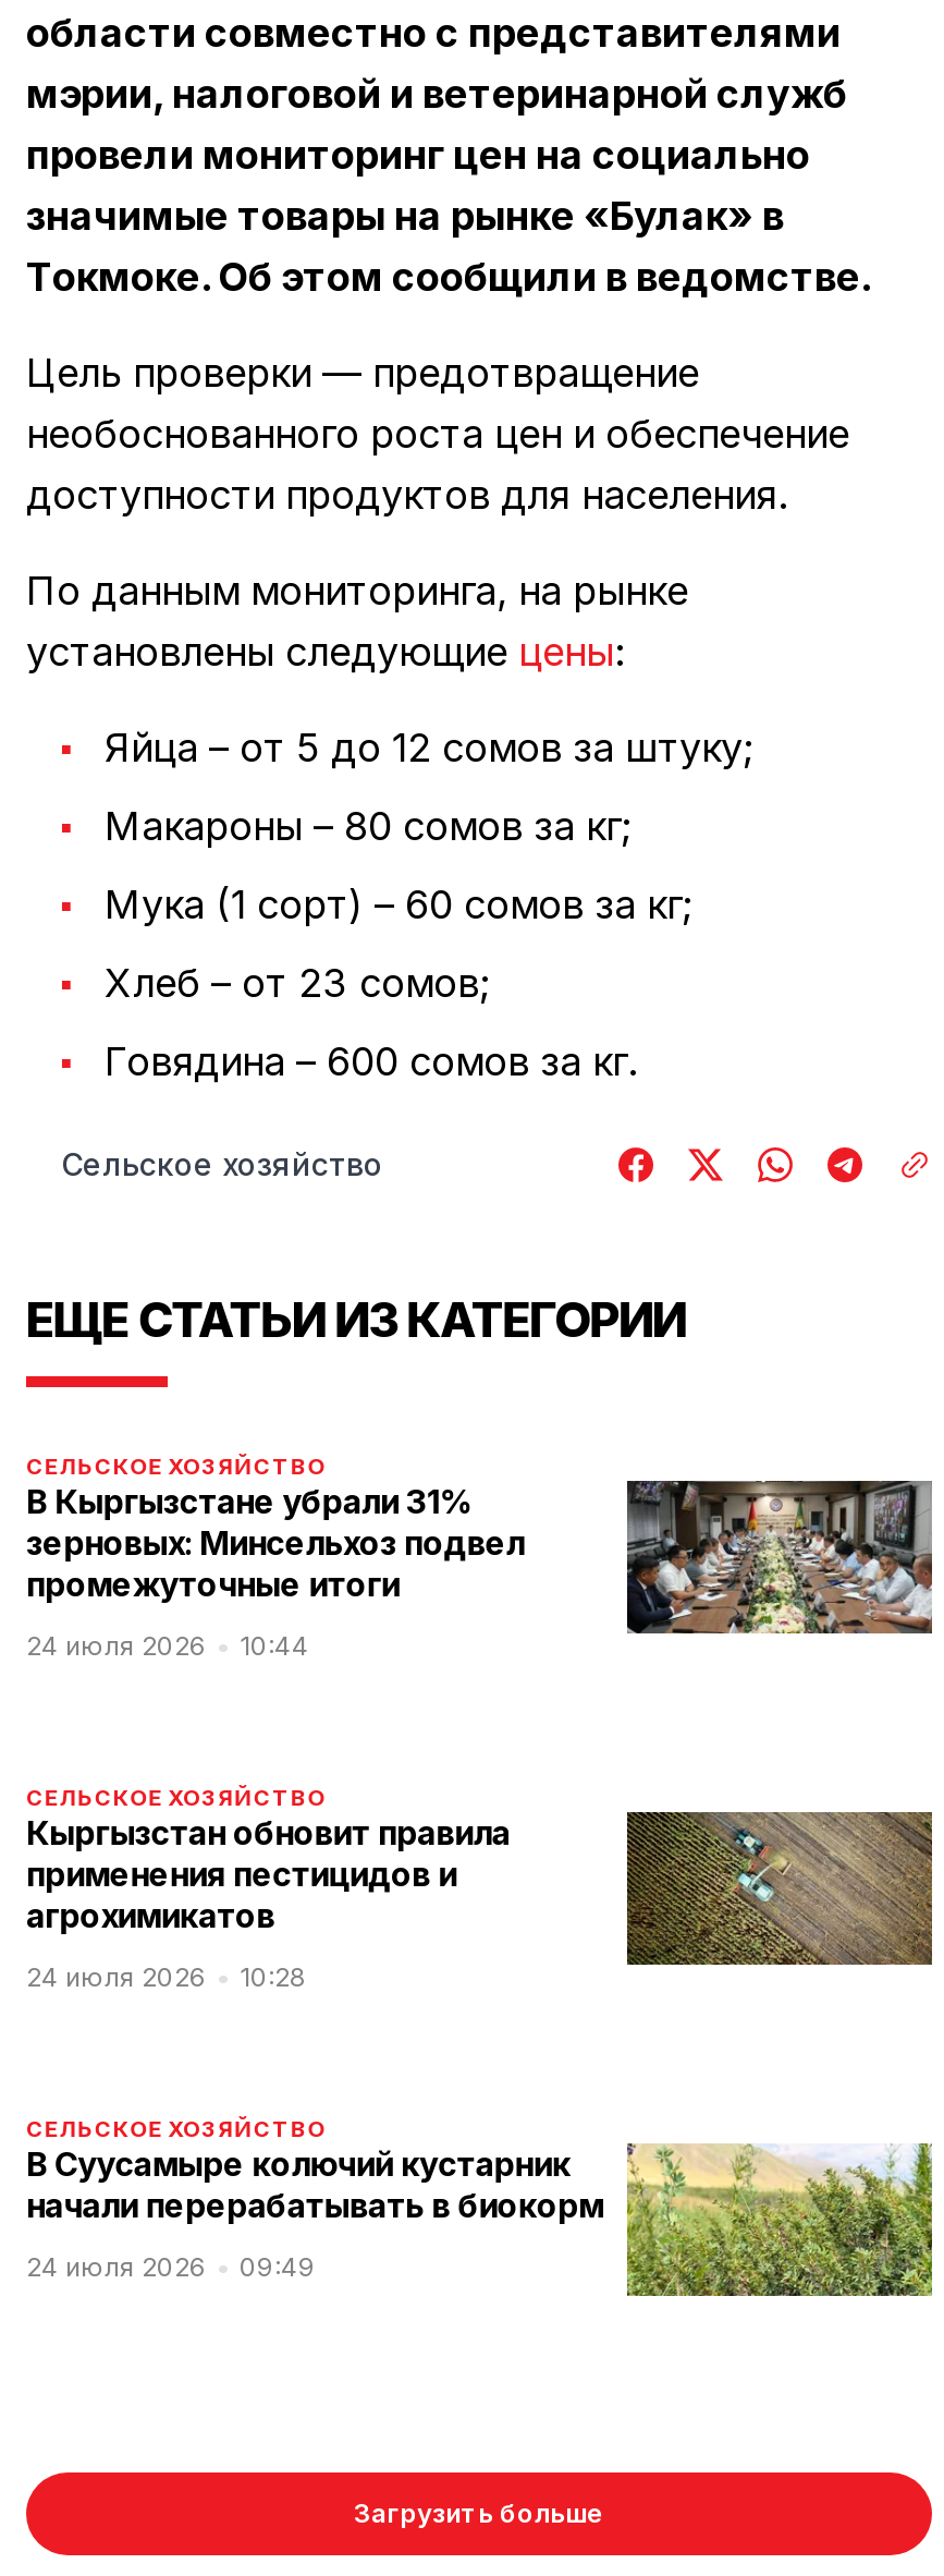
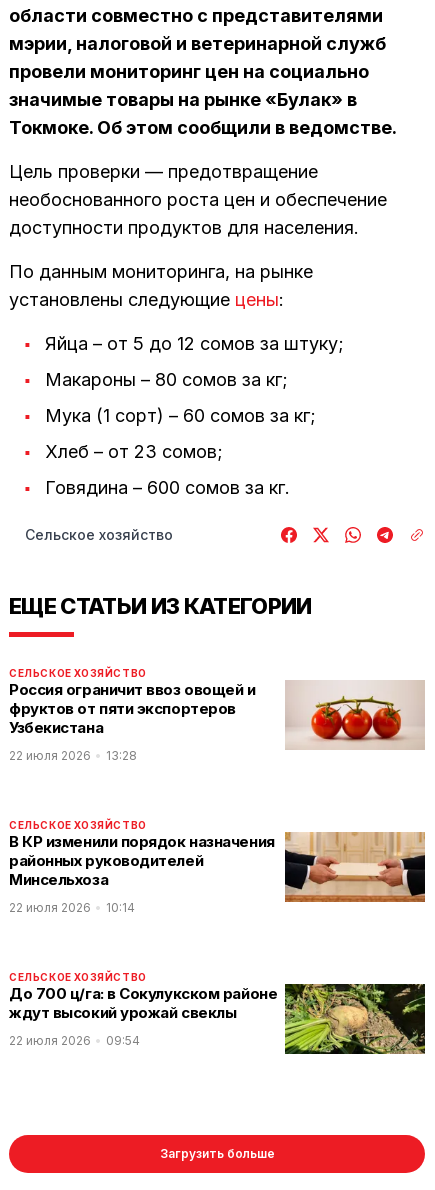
- В Кыргызстане убрали 31%
- зерновых: Минсельхоз подвел
- промежуточные итоги
+ Россия ограничит ввоз овощей и
+ фруктов от пяти экспортеров
+ Узбекистана

- [image]
+ [image]

- 24 июля 2026
- 10:44
+ 22 июля 2026
+ 13:28

- Кыргызстан обновит правила
- применения пестицидов и
- агрохимикатов
+ В КР изменили порядок назначения
+ районных руководителей
+ Минсельхоза

- [image]
+ [image]

- 24 июля 2026
- 10:28
+ 22 июля 2026
+ 10:14

- [image]
- В Суусамыре колючий кустарник
- начали перерабатывать в биокорм
+ [image]
+ До 700 ц/га: в Сокулукском районе
+ ждут высокий урожай свеклы

- 24 июля 2026
- 09:49
+ 22 июля 2026
+ 09:54
